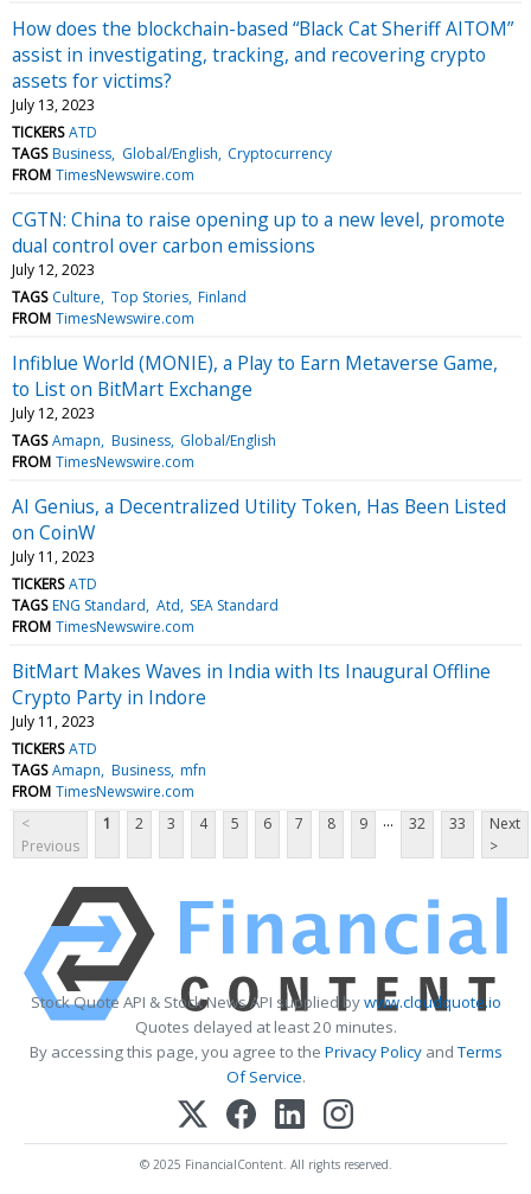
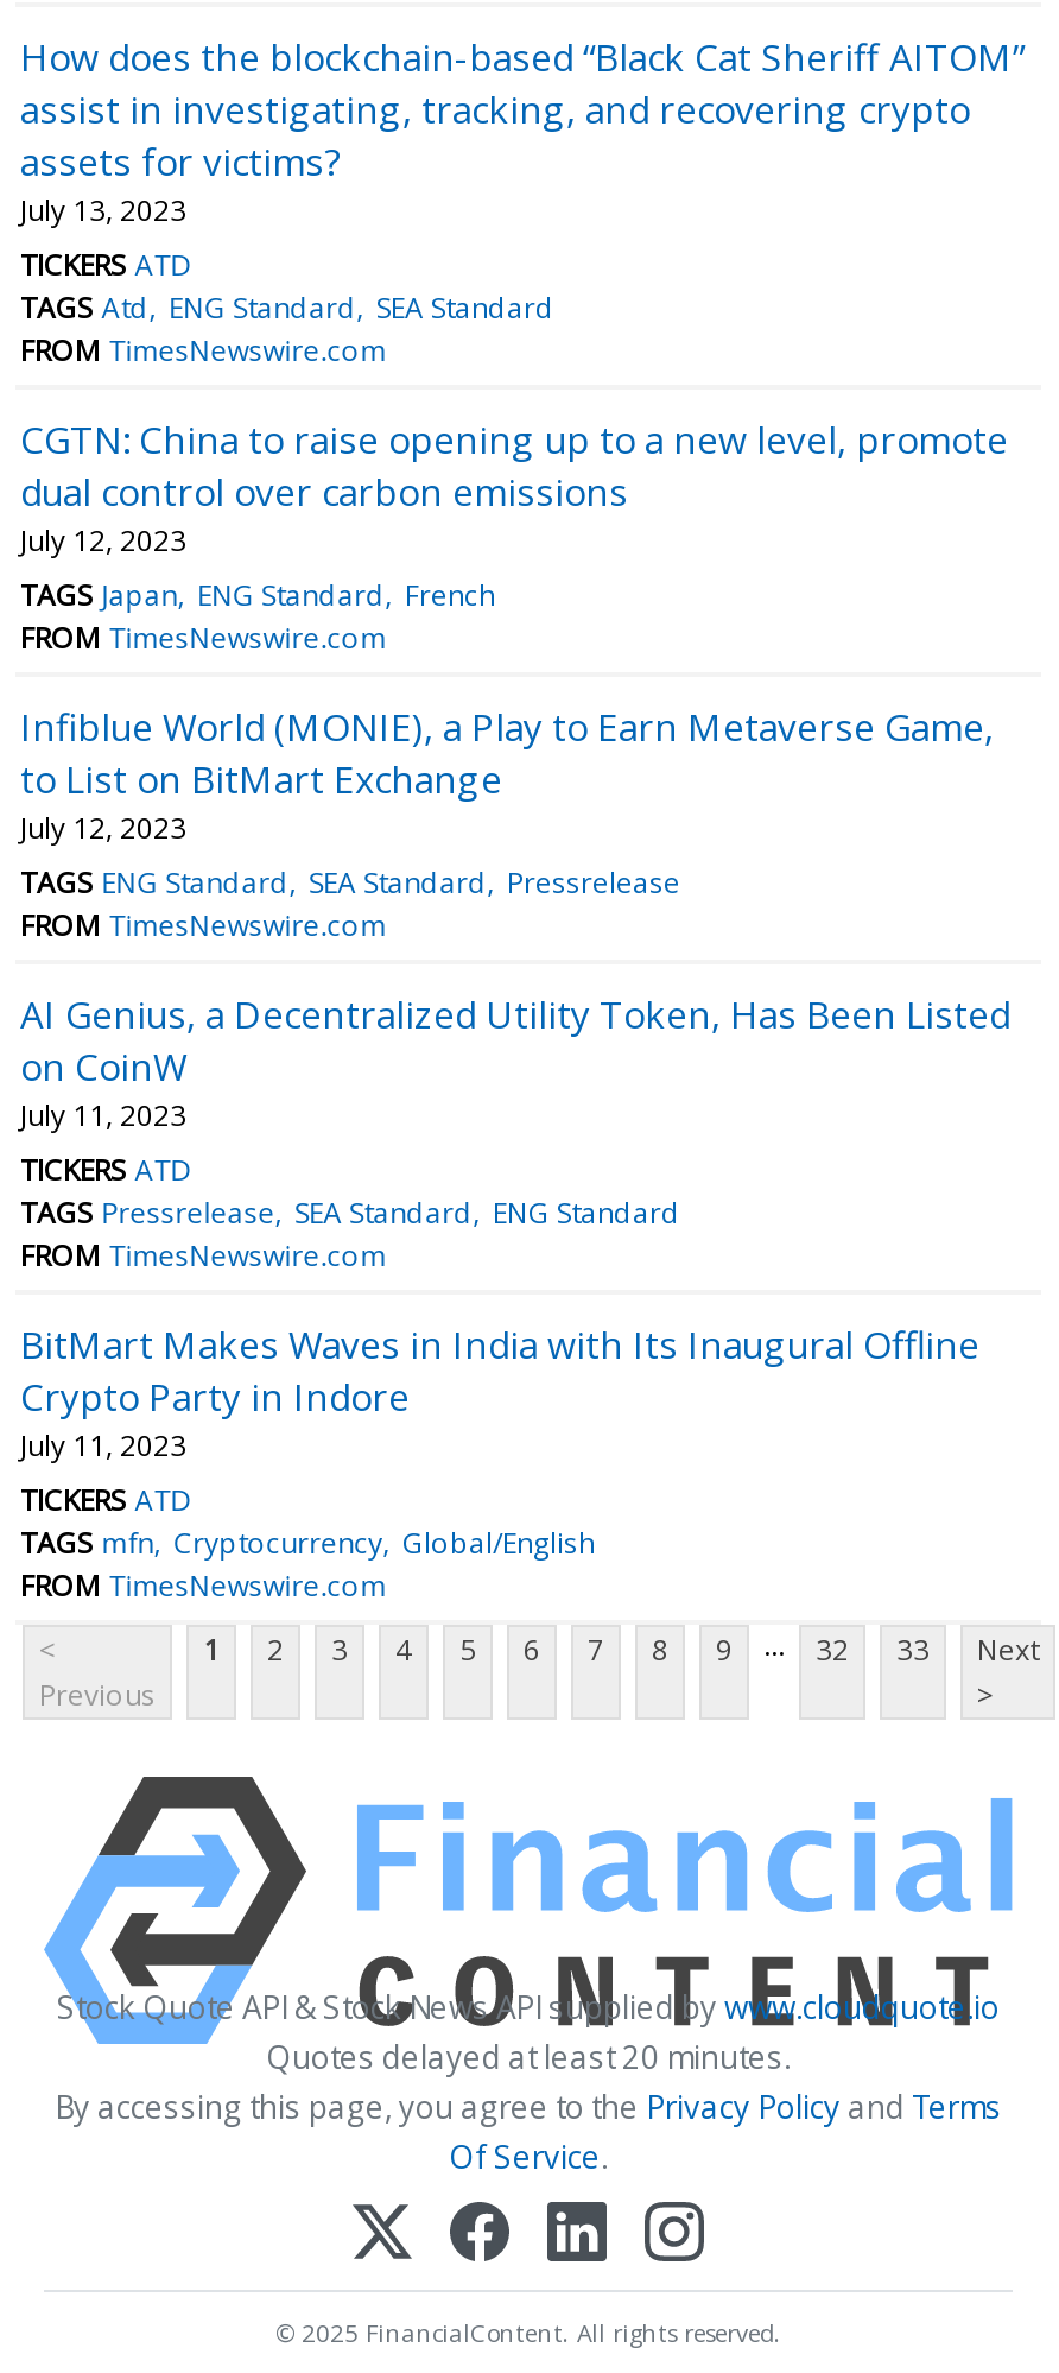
- TAGS Business Global/English Cryptocurrency
+ TAGS Atd ENG Standard SEA Standard

- TAGS Culture Top Stories Finland
+ TAGS Japan ENG Standard French

- TAGS Amapn Business Global/English
+ TAGS ENG Standard SEA Standard Pressrelease

- TAGS ENG Standard Atd SEA Standard
+ TAGS Pressrelease SEA Standard ENG Standard

- TAGS Amapn Business mfn
+ TAGS mfn Cryptocurrency Global/English
